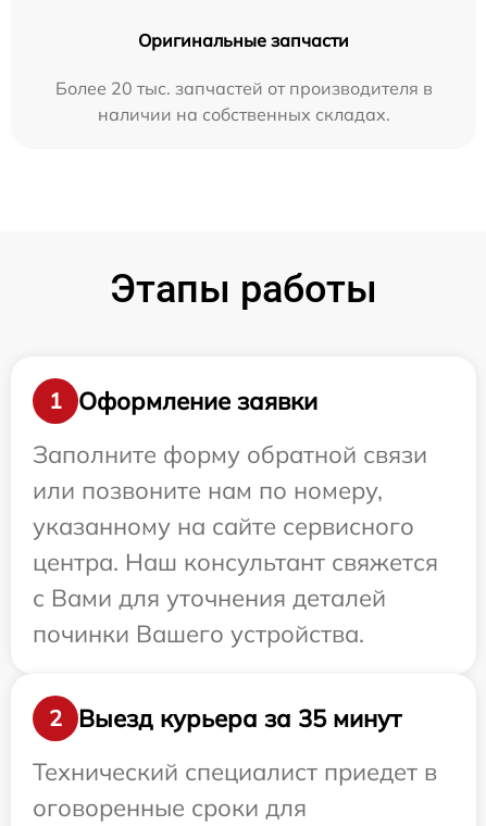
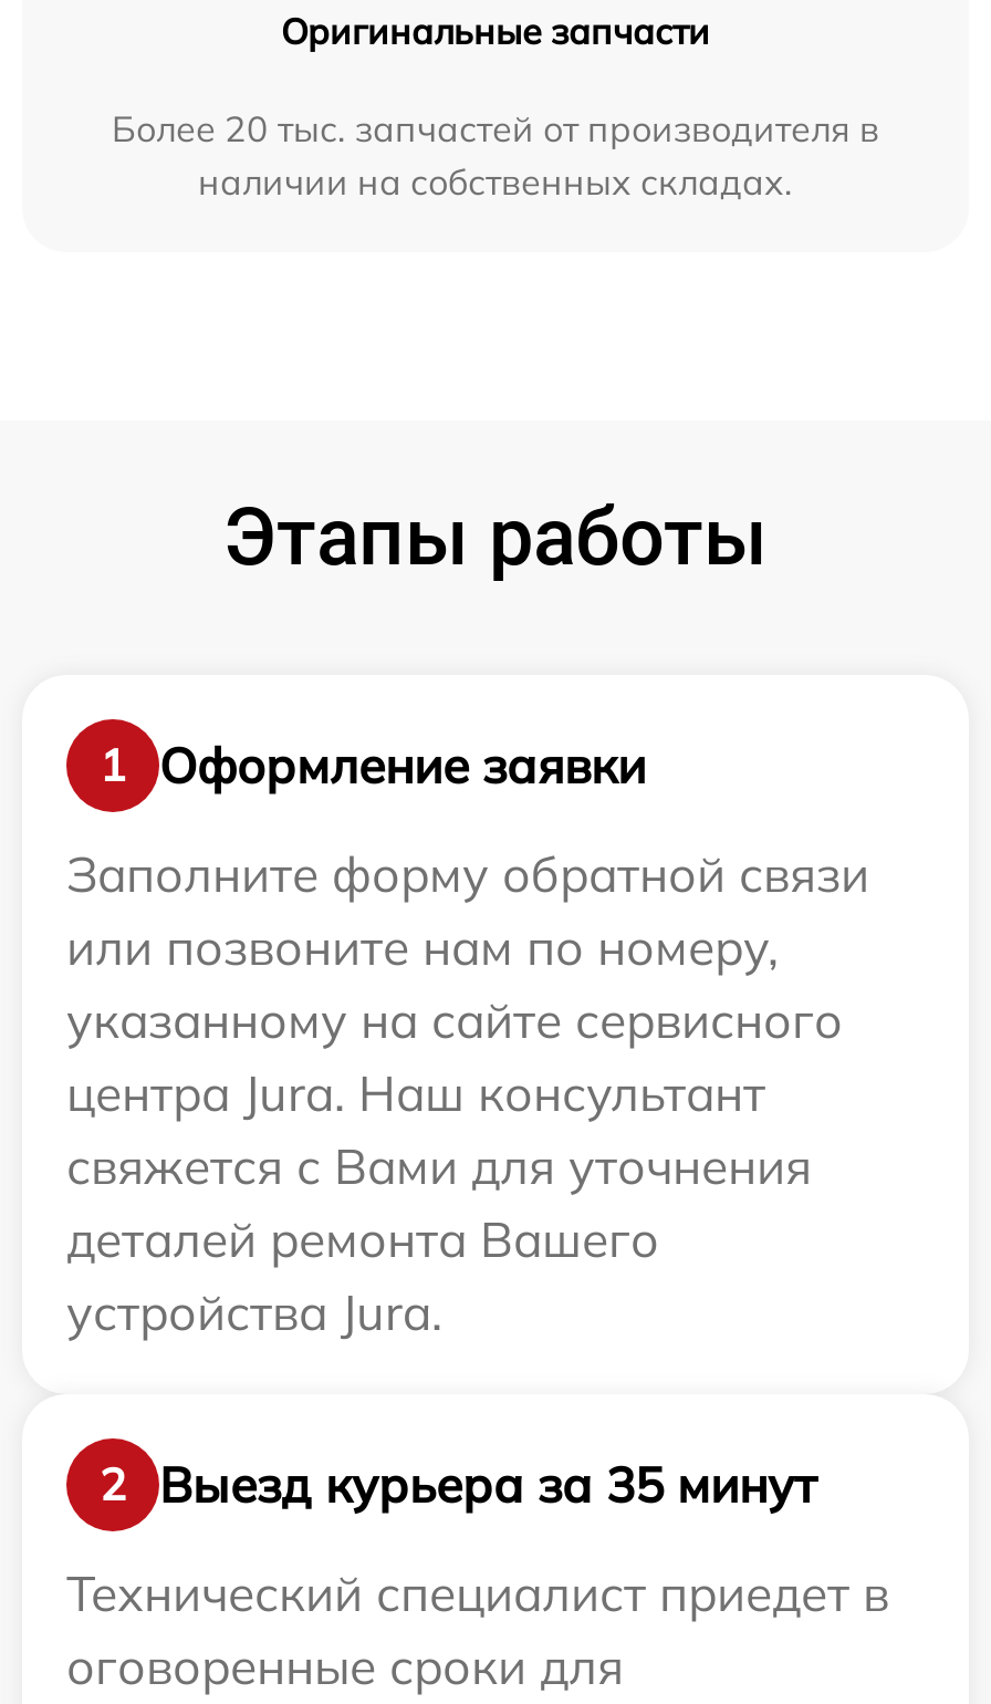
- центра. Наш консультант свяжется
- с Вами для уточнения деталей
- починки Вашего устройства.
+ центра Jura. Наш консультант
+ свяжется с Вами для уточнения
+ деталей ремонта Вашего
+ устройства Jura.
